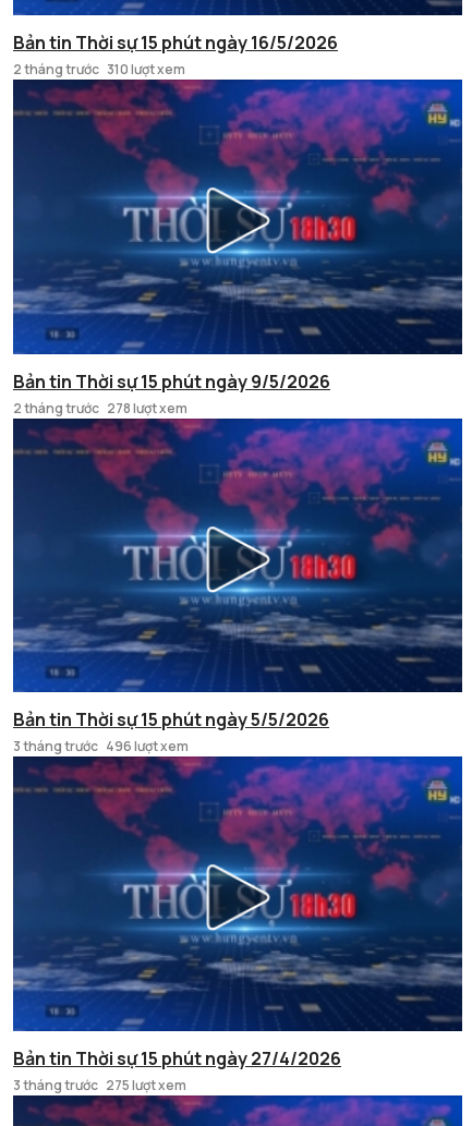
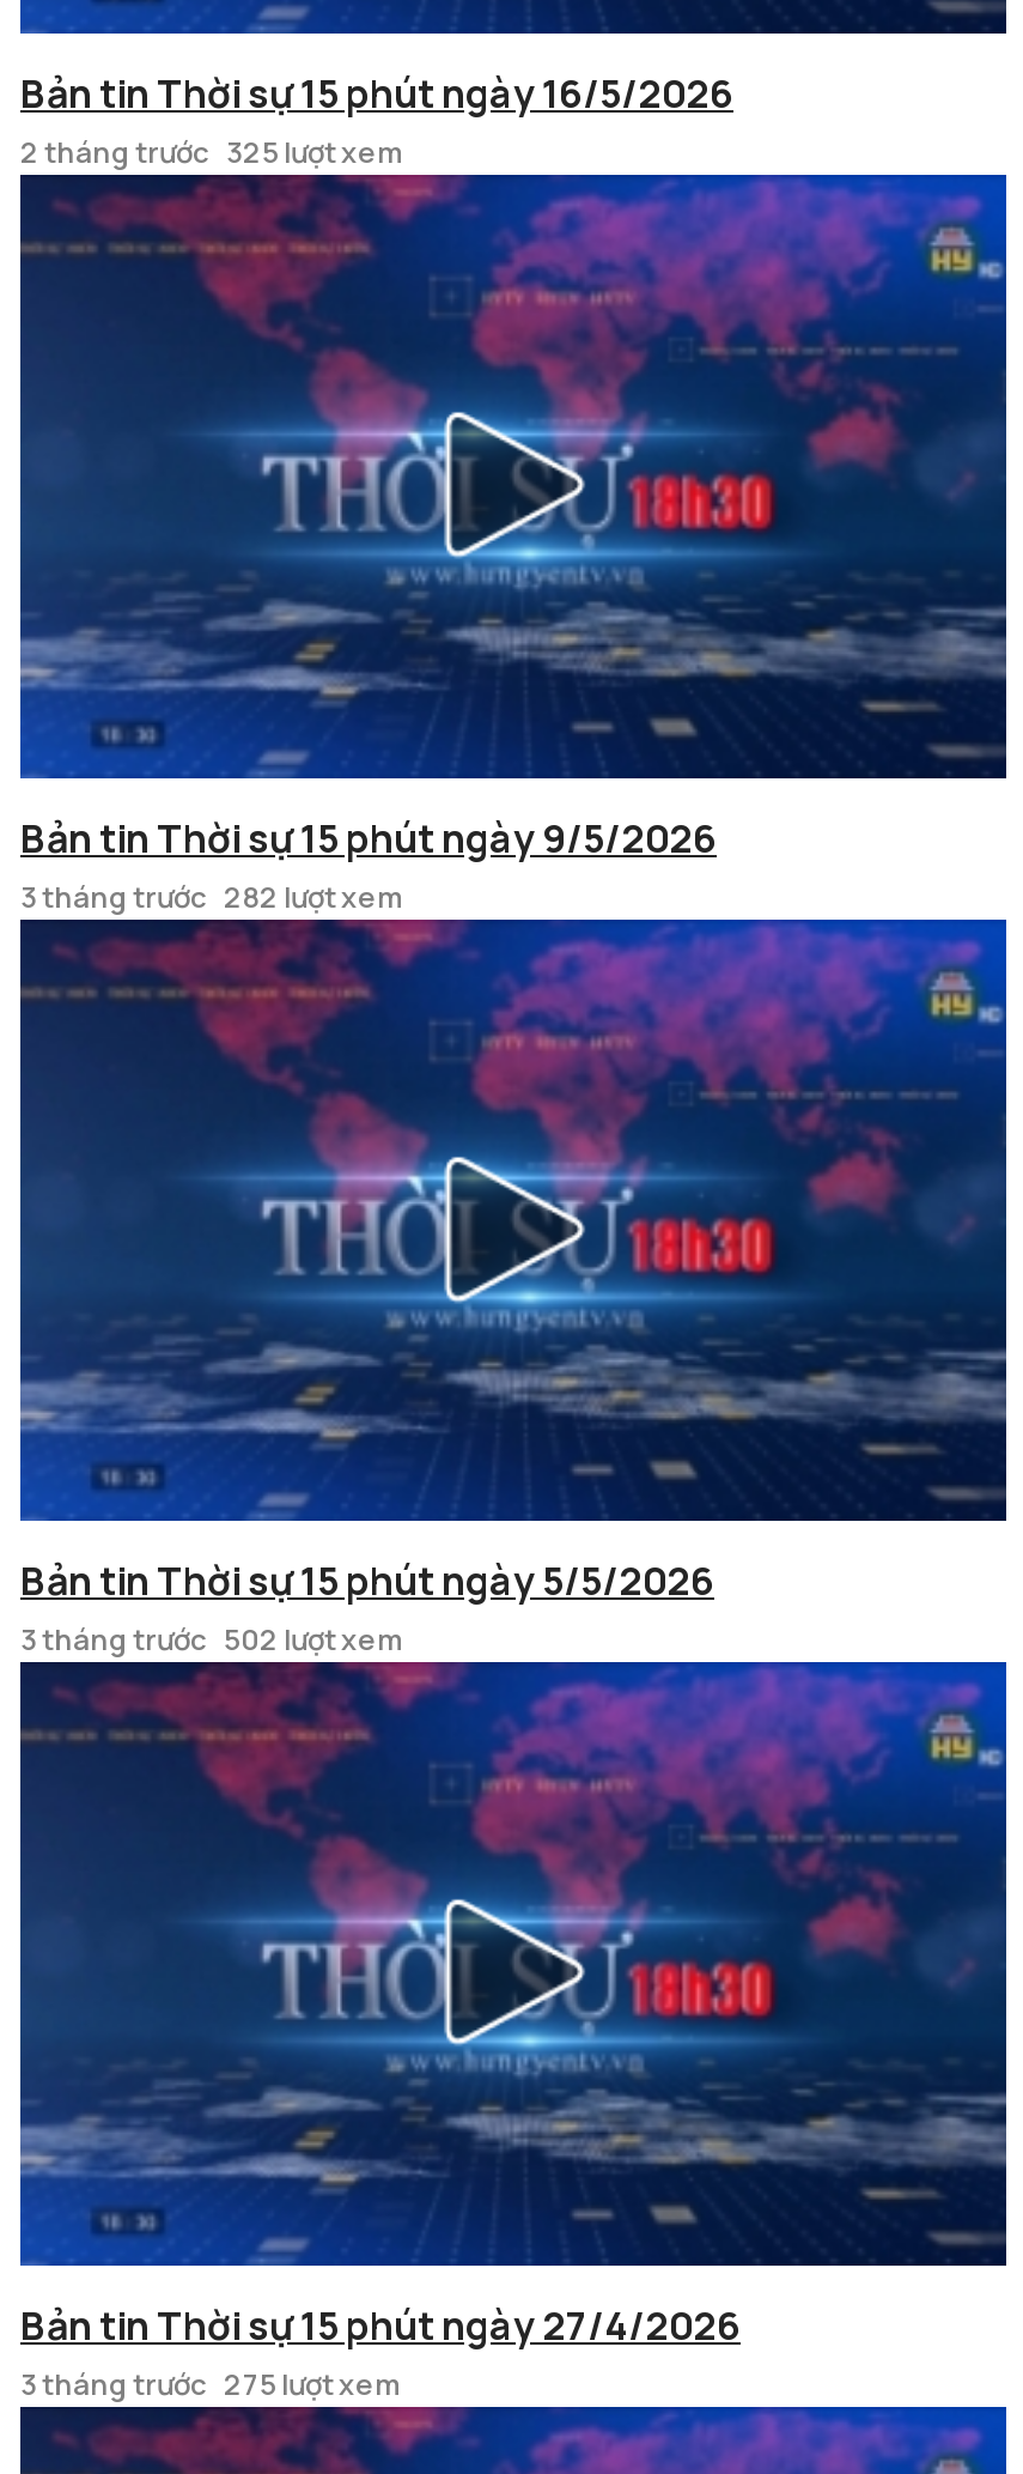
- 2 tháng trước 310 lượt xem
+ 2 tháng trước 325 lượt xem

- 2 tháng trước 278 lượt xem
+ 3 tháng trước 282 lượt xem

- 3 tháng trước 496 lượt xem
+ 3 tháng trước 502 lượt xem
